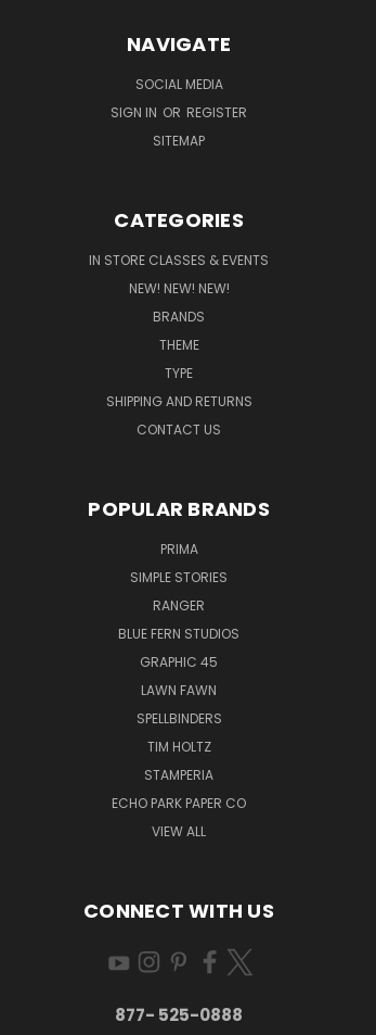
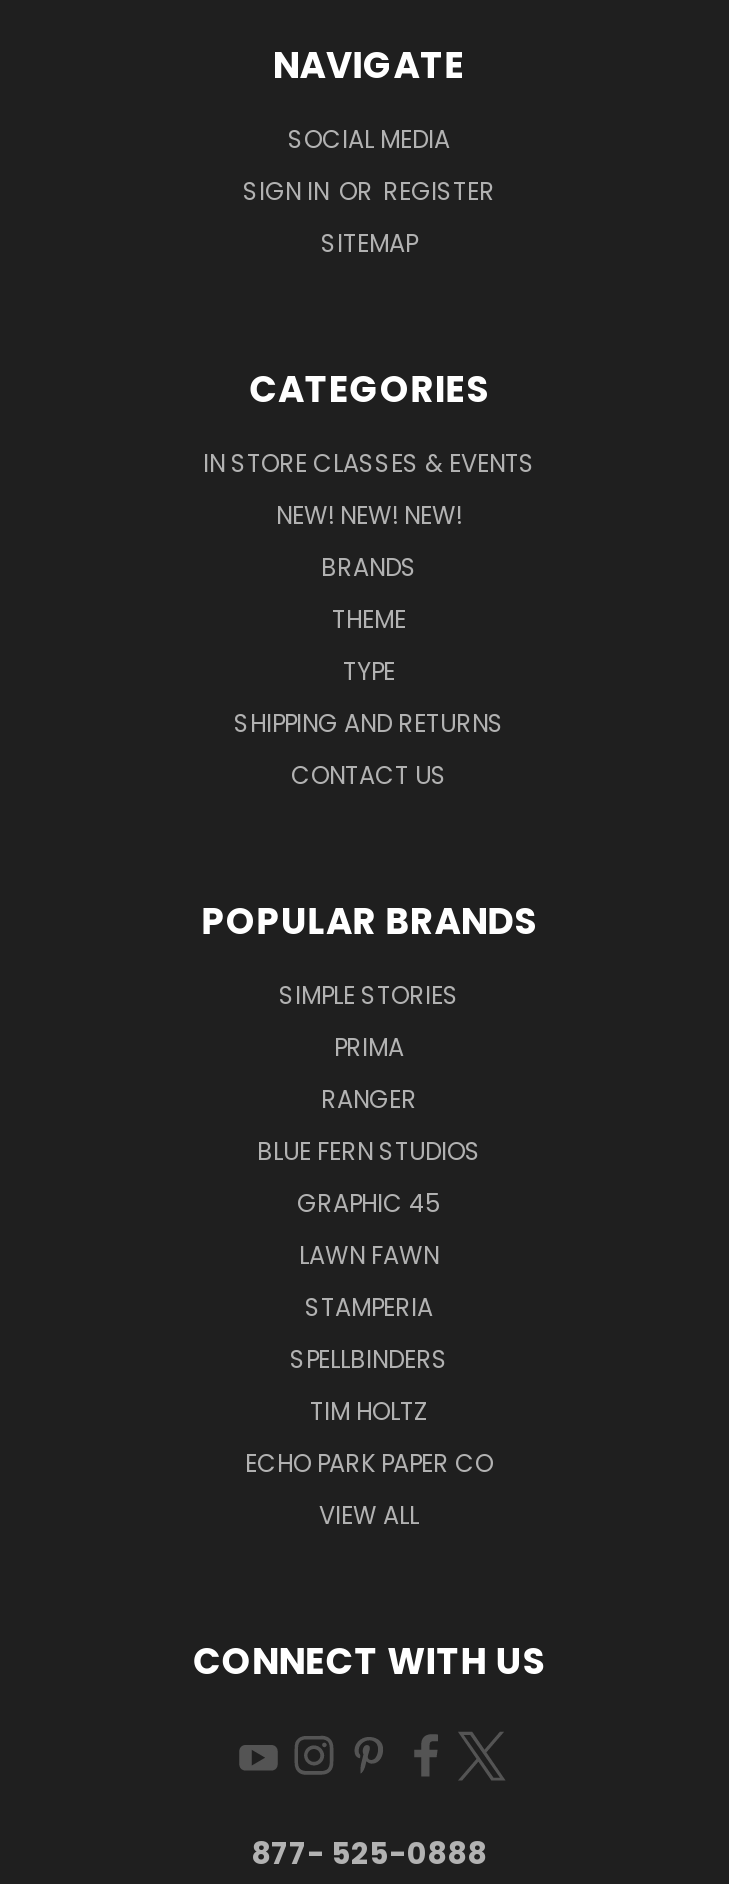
moved down: PRIMA

moved up: SIMPLE STORIES

moved down: SPELLBINDERS | TIM HOLTZ

moved up: STAMPERIA
